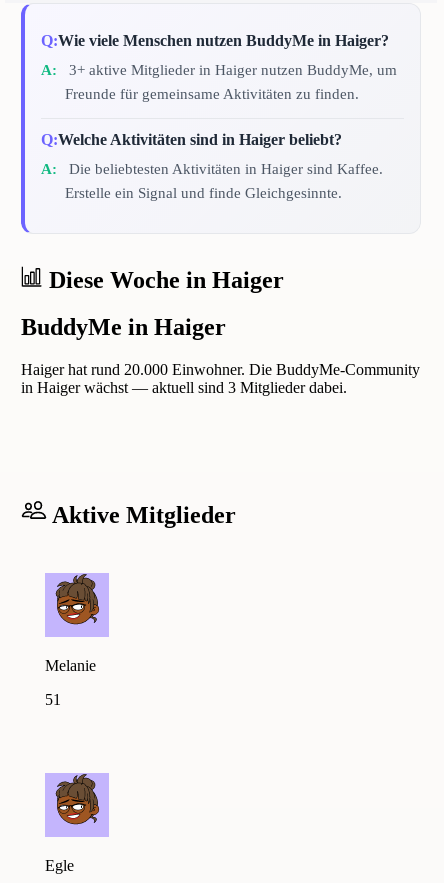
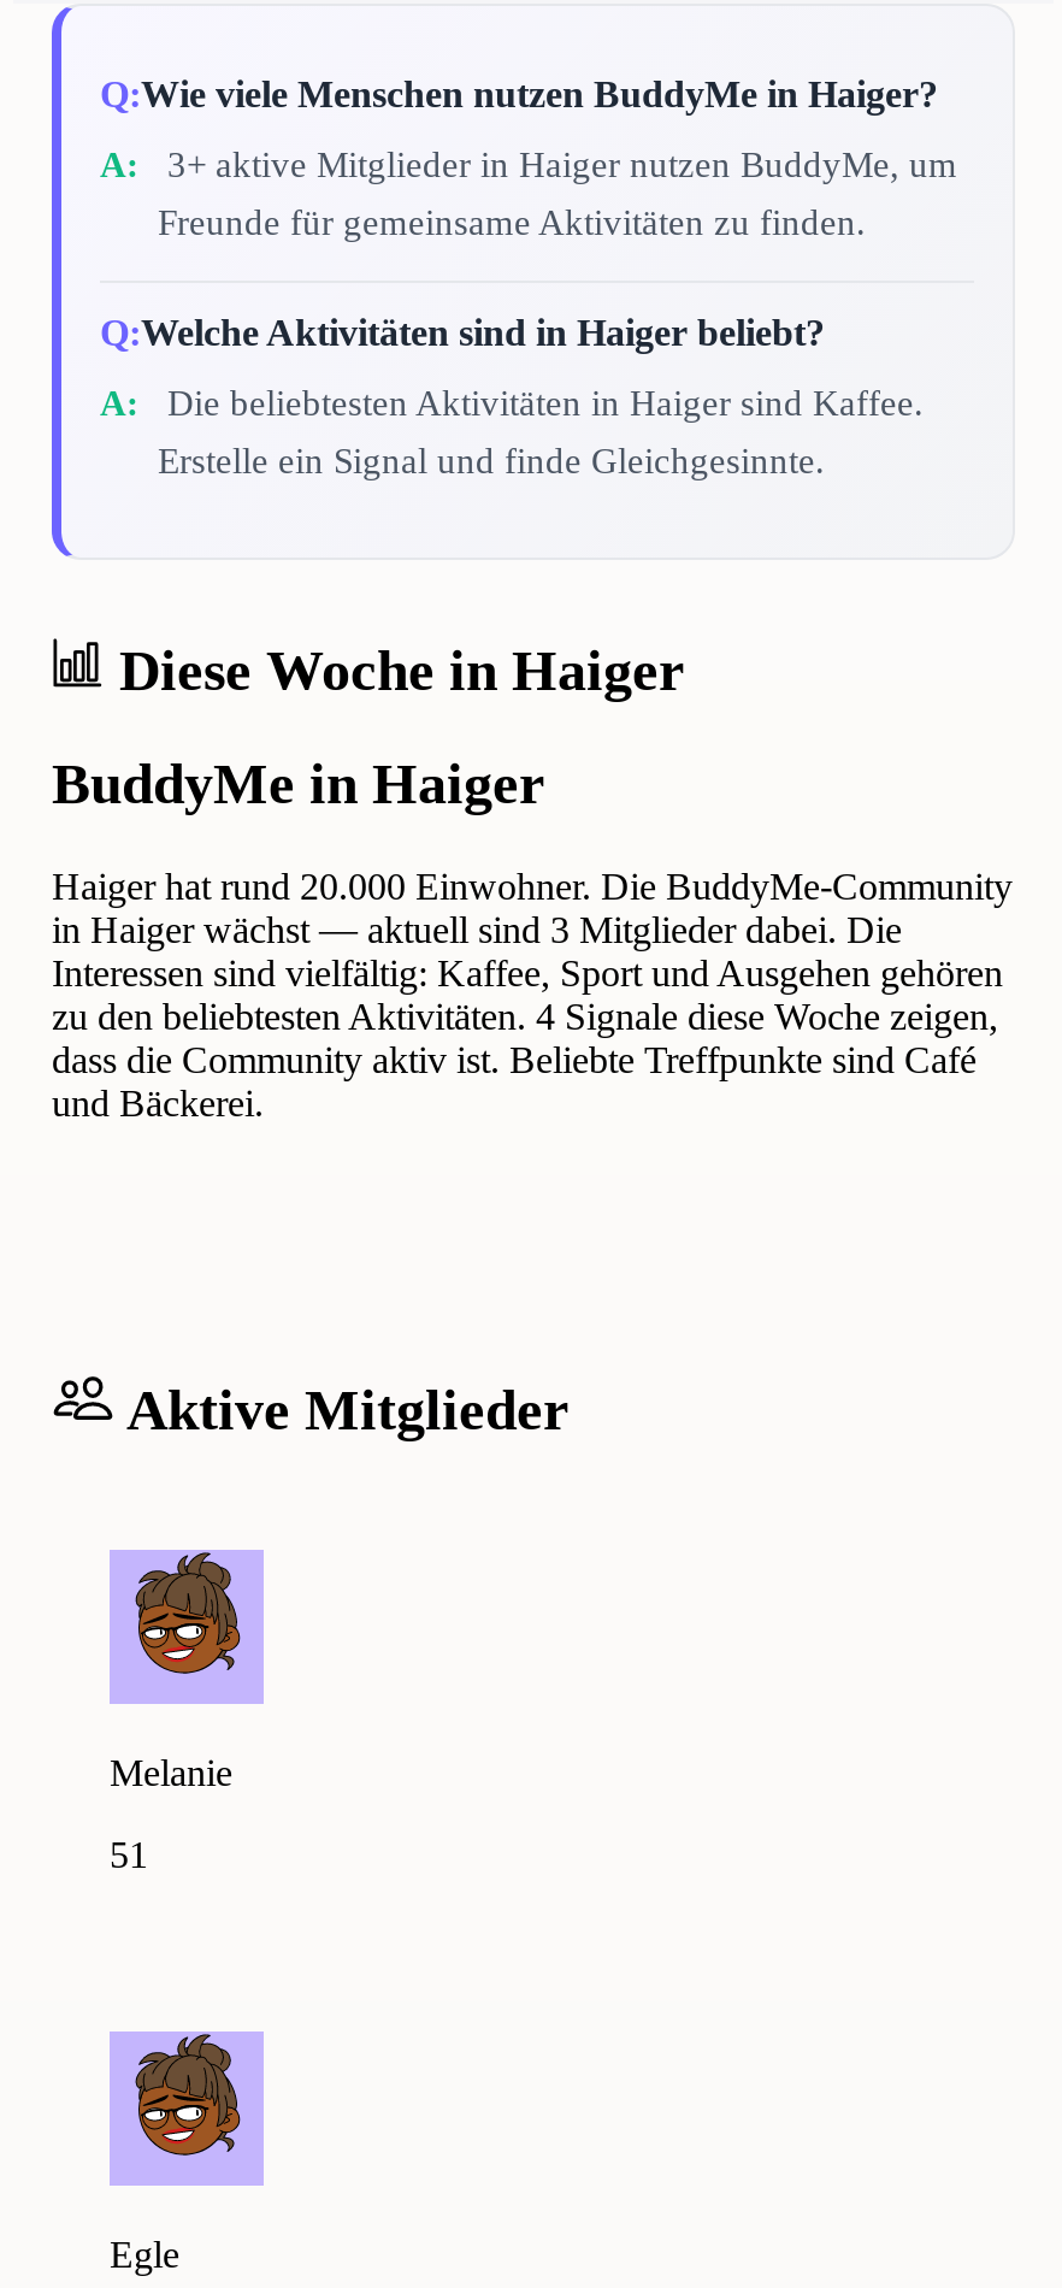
- in Haiger wächst — aktuell sind 3 Mitglieder dabei.
+ in Haiger wächst — aktuell sind 3 Mitglieder dabei. Die
+ Interessen sind vielfältig: Kaffee, Sport und Ausgehen gehören
+ zu den beliebtesten Aktivitäten. 4 Signale diese Woche zeigen,
+ dass die Community aktiv ist. Beliebte Treffpunkte sind Café
+ und Bäckerei.
